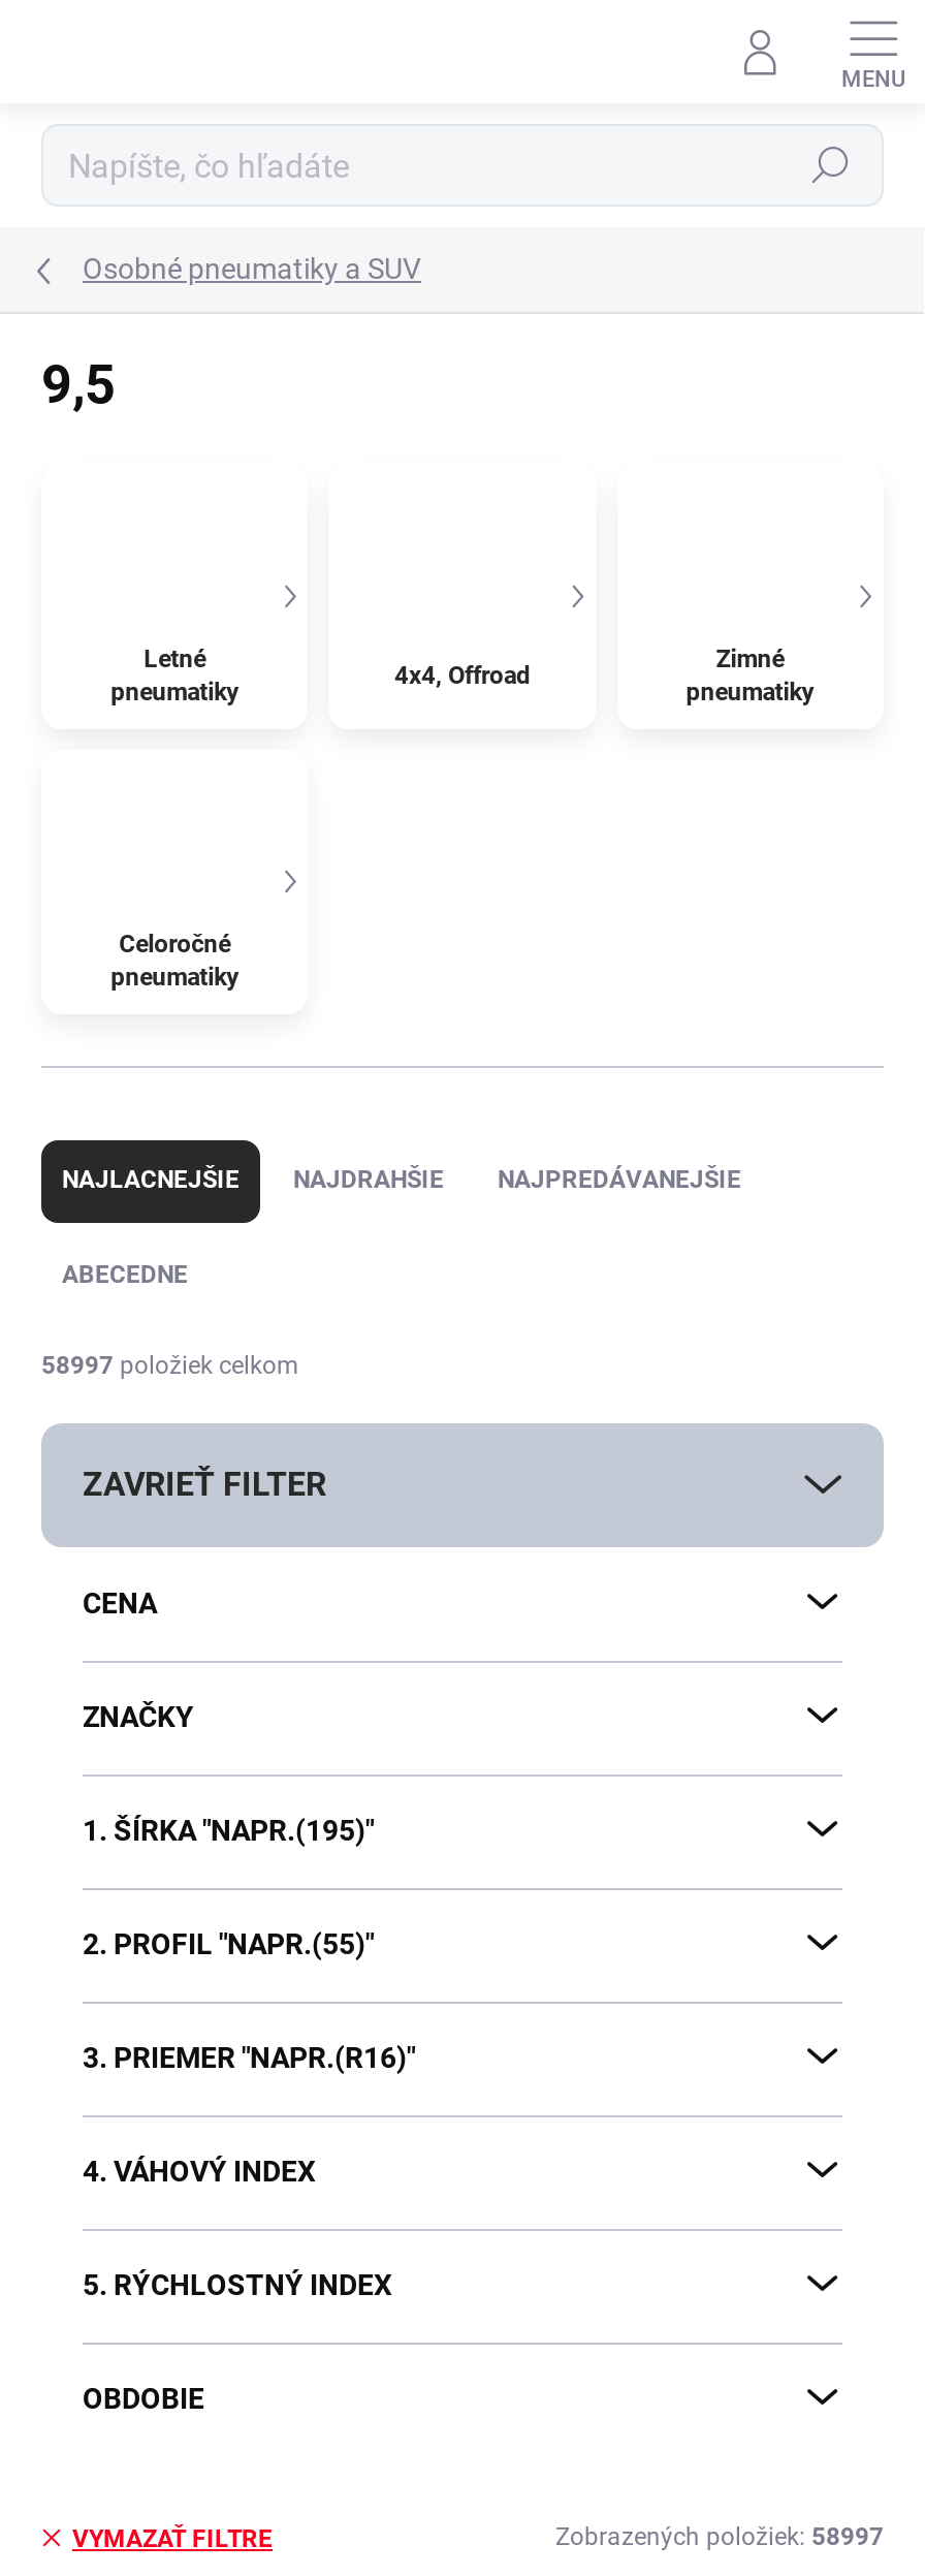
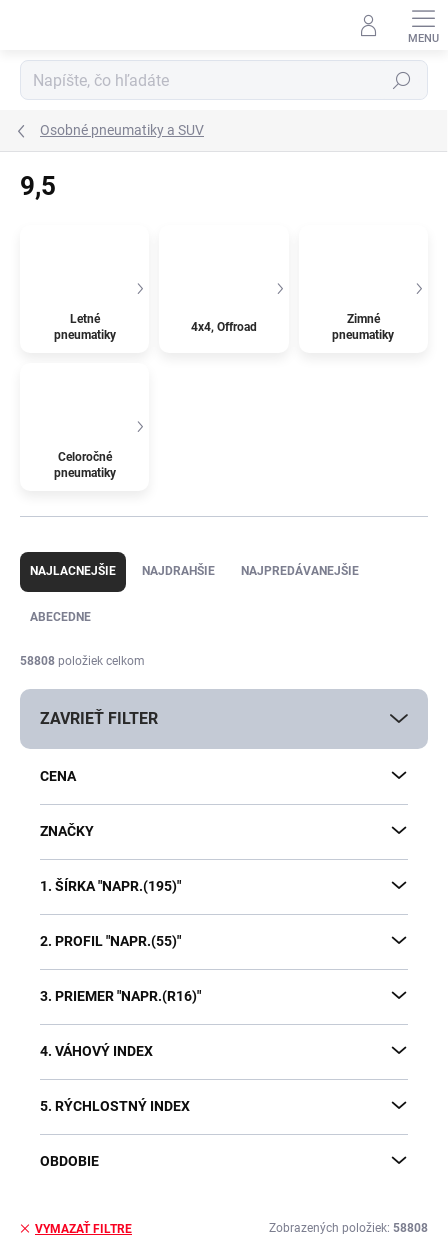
- 58997 položiek celkom
+ 58808 položiek celkom

- Zobrazených položiek: 58997
+ Zobrazených položiek: 58808
